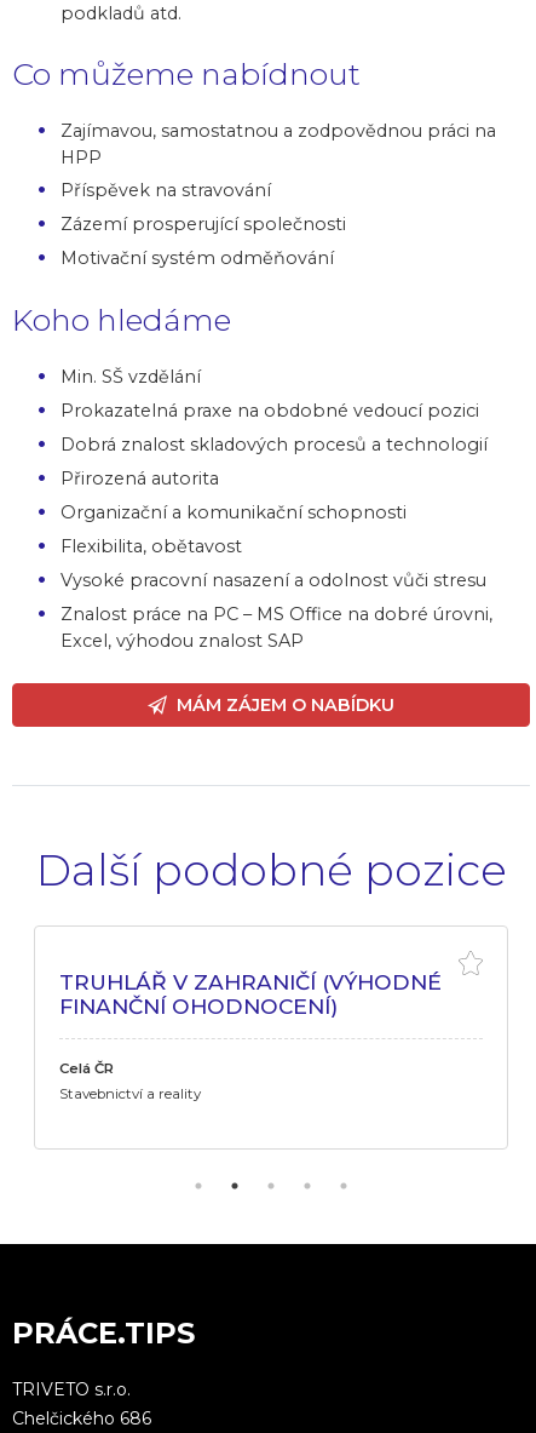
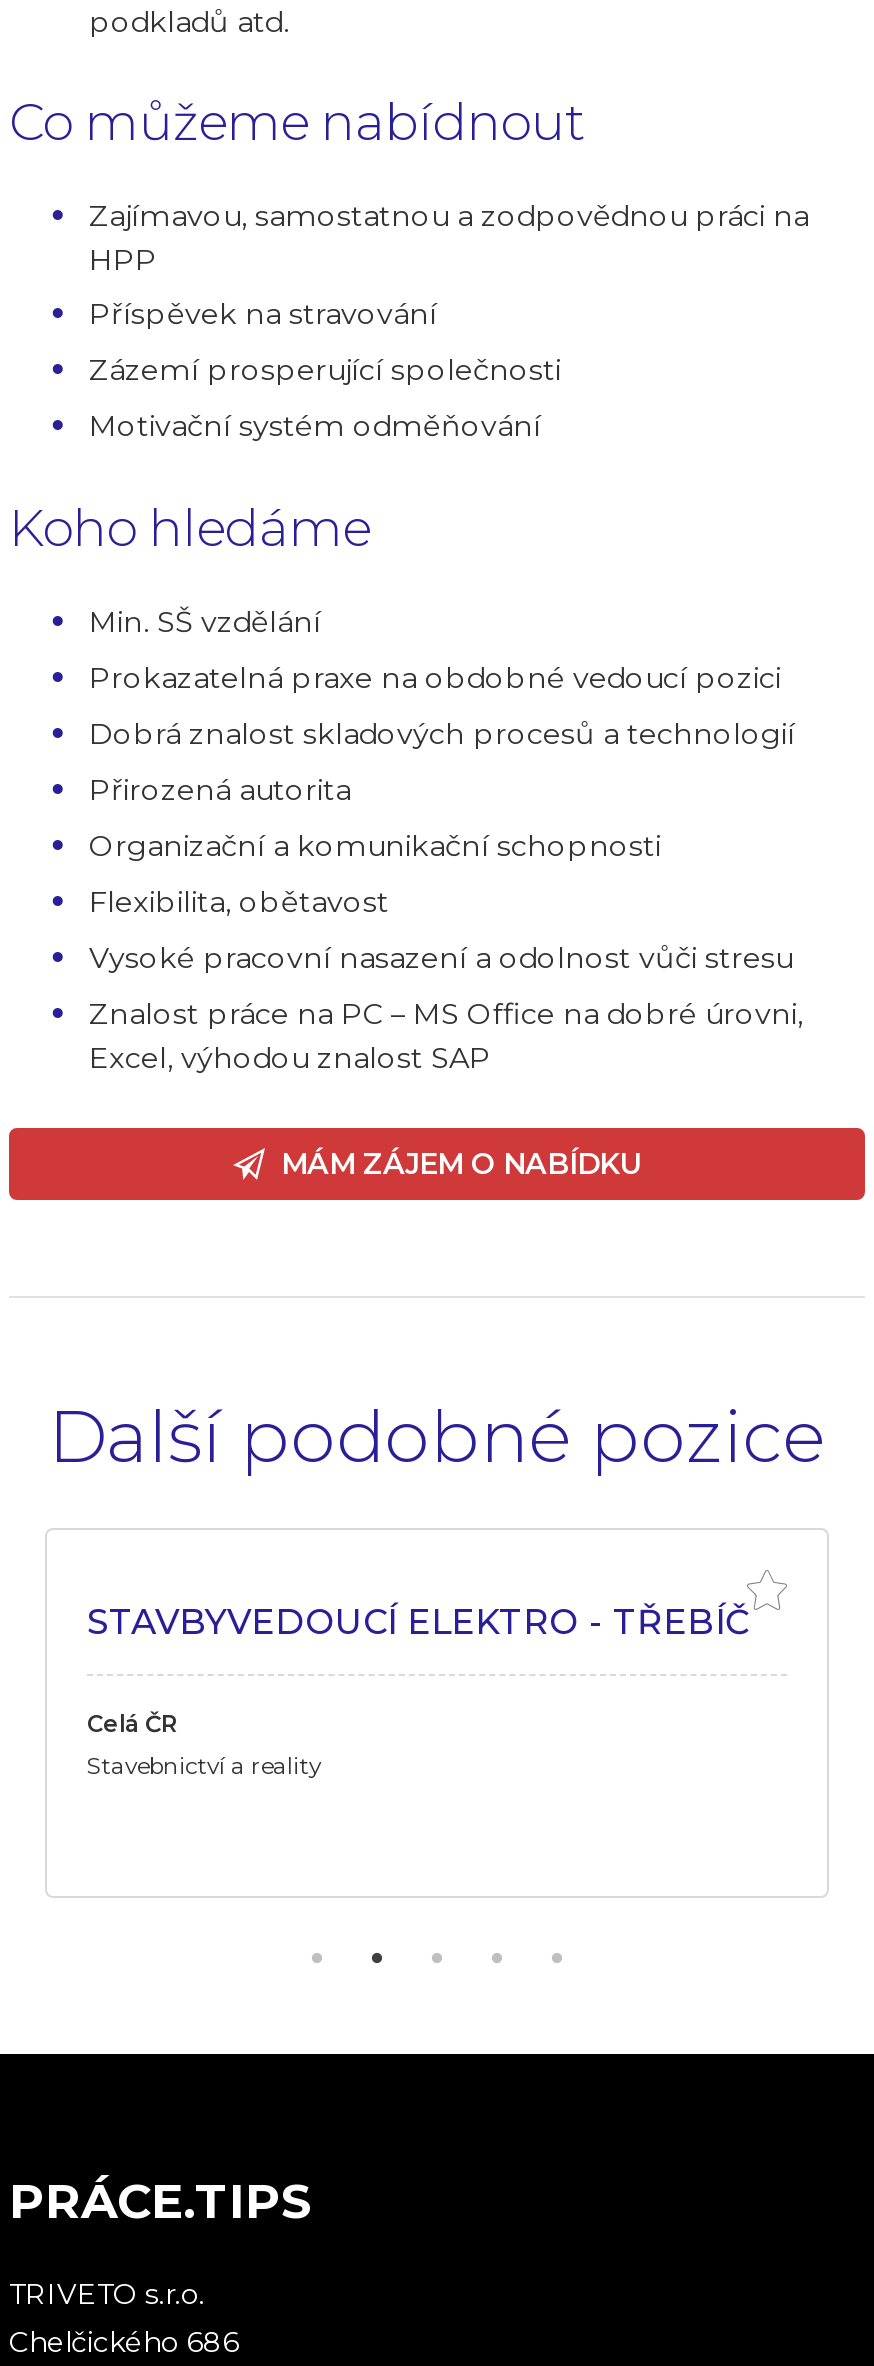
- TRUHLÁŘ V ZAHRANIČÍ (VÝHODNÉ
- FINANČNÍ OHODNOCENÍ)
+ STAVBYVEDOUCÍ ELEKTRO - TŘEBÍČ

moved up: Celá ČR | Stavebnictví a reality
